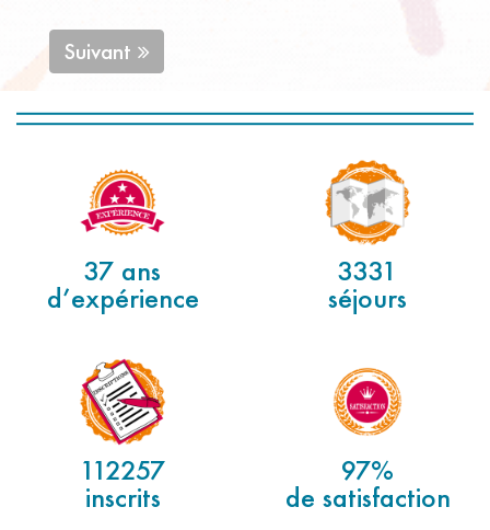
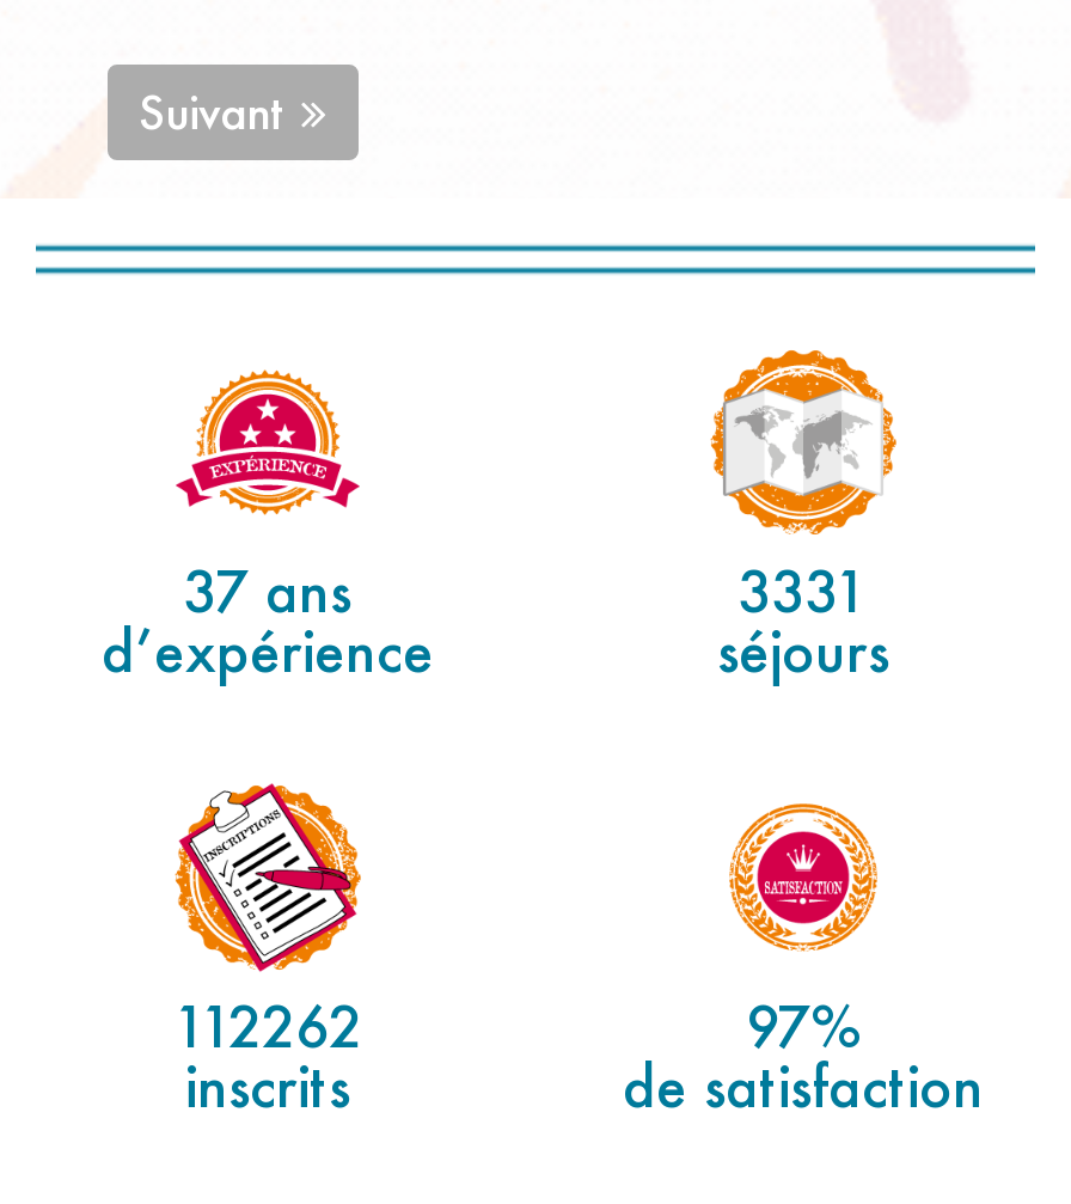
- 112257
+ 112262
